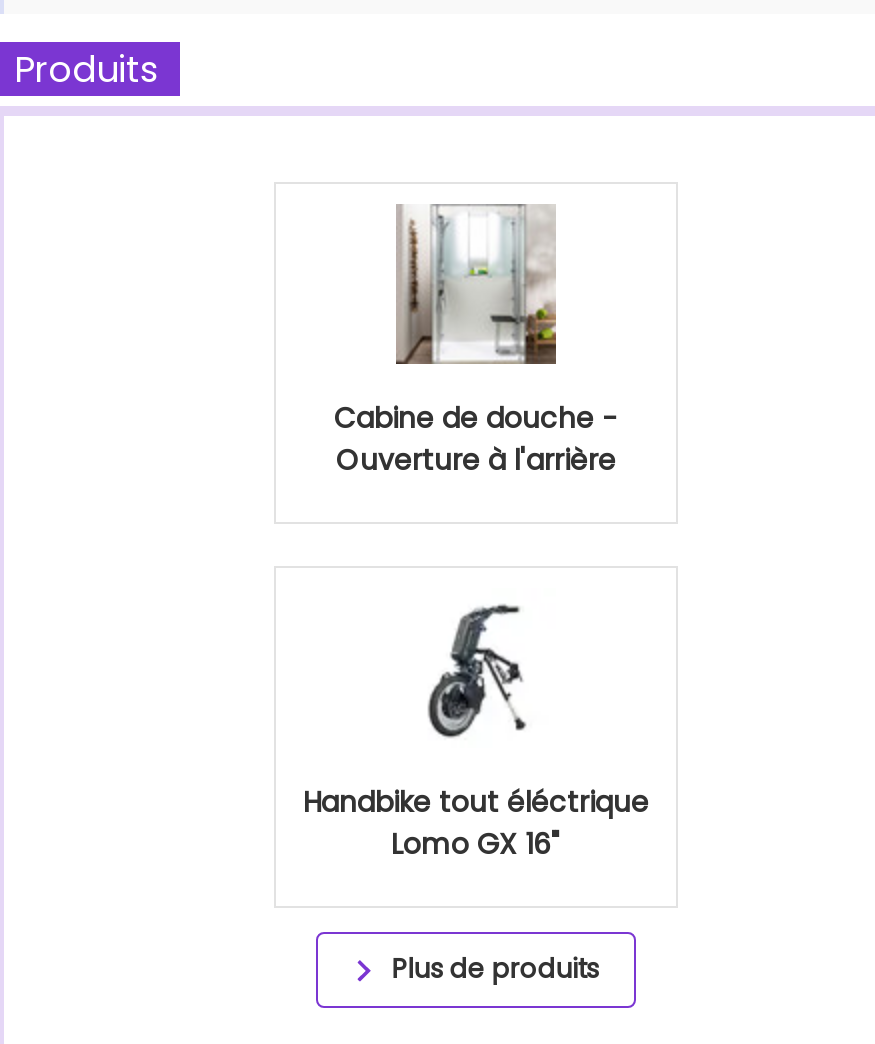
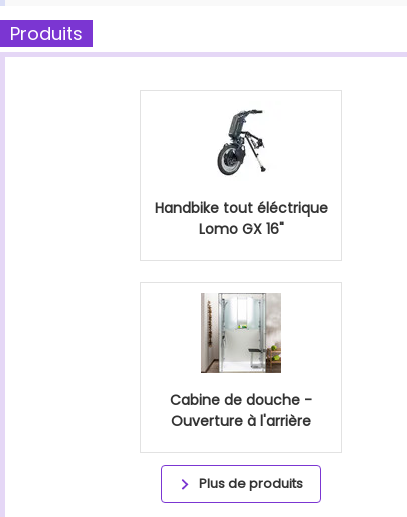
moved down: [image] | Cabine de douche - | Ouverture à l'arrière

moved up: [image] | Handbike tout éléctrique | Lomo GX 16"
